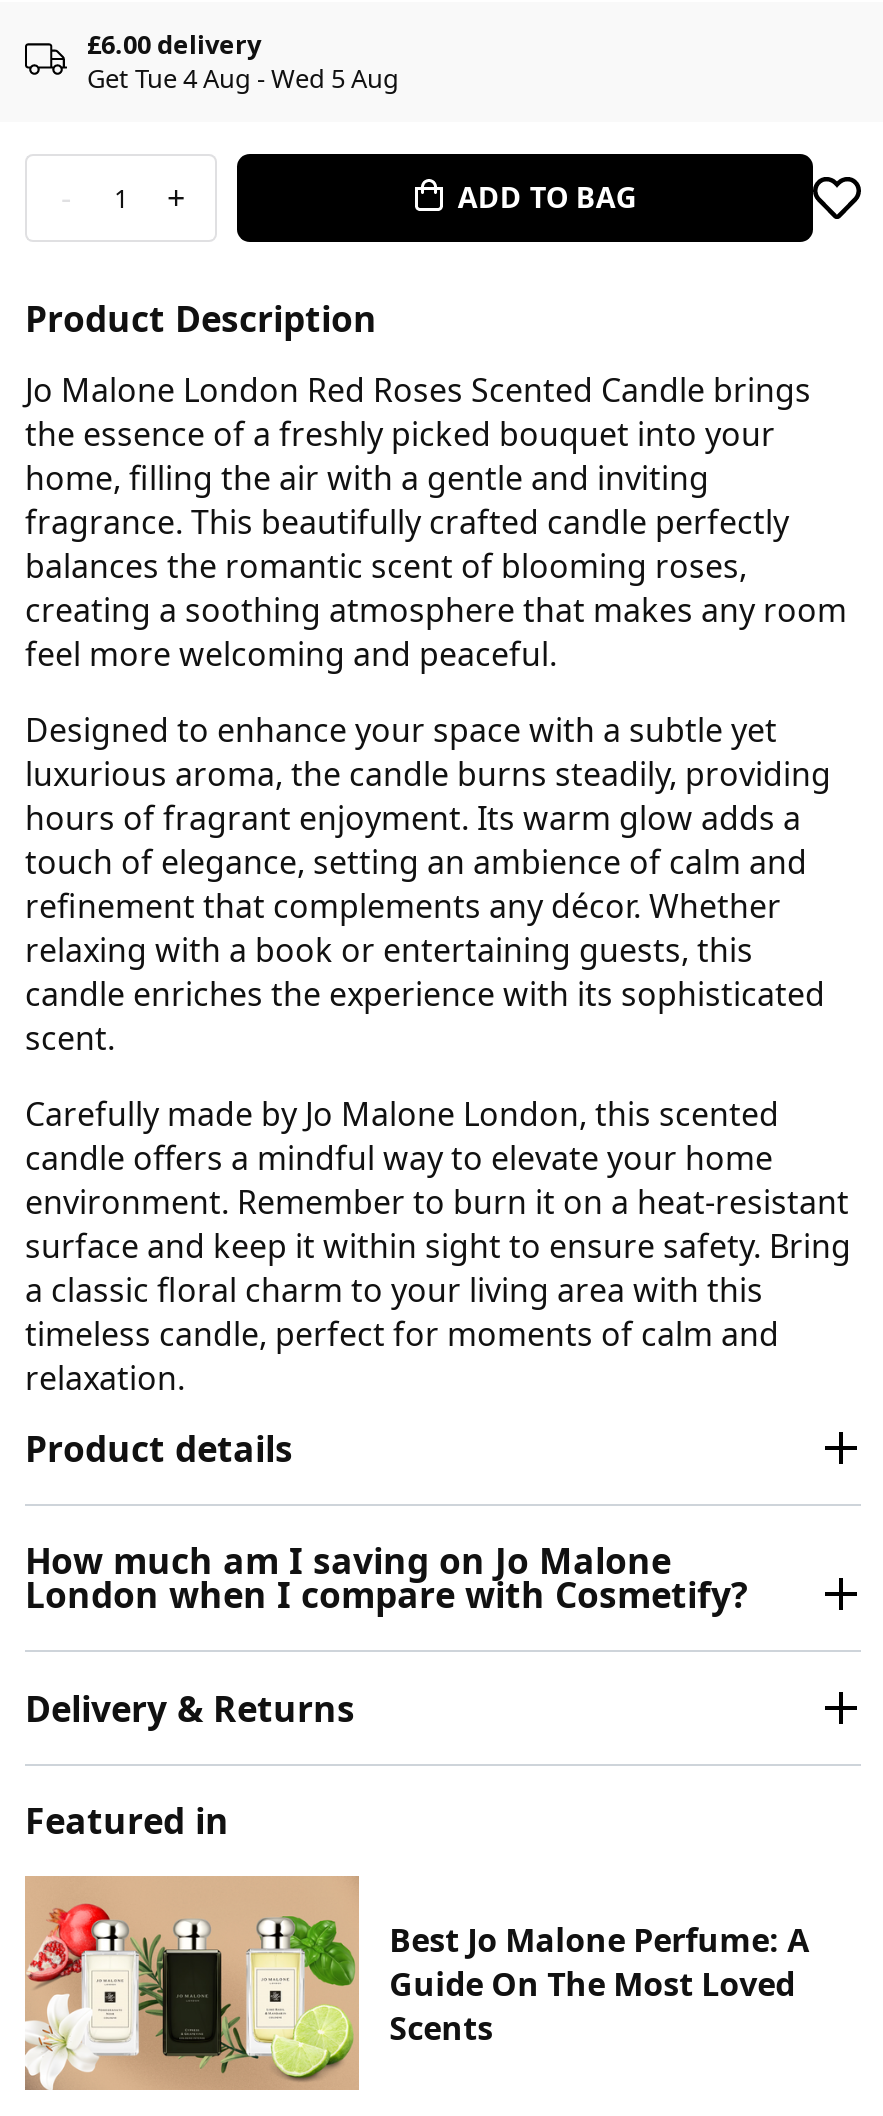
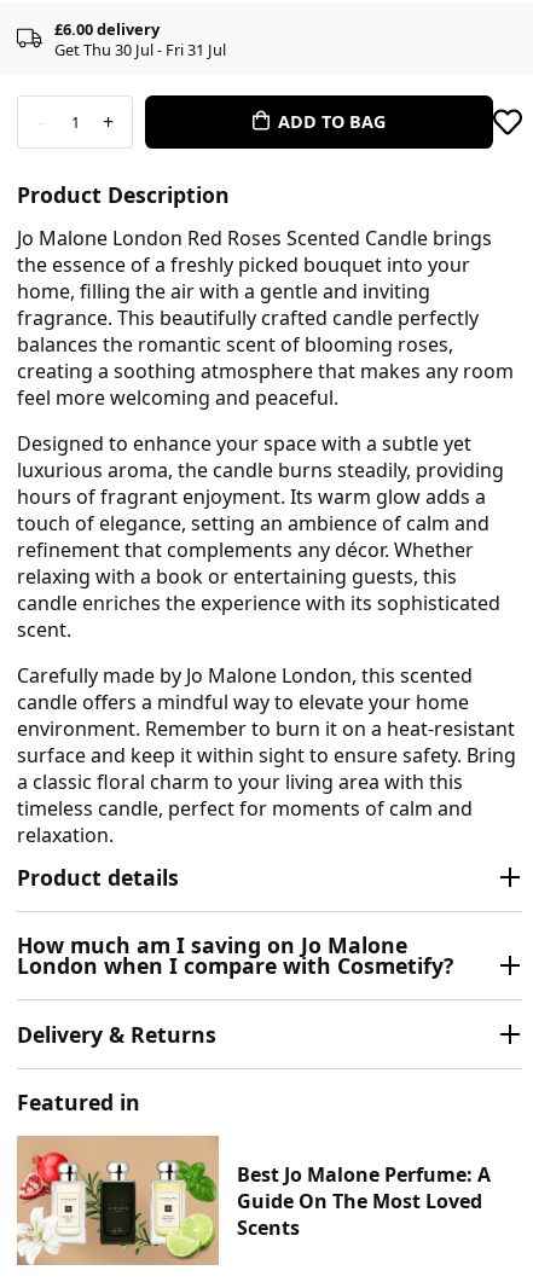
- Get Tue 4 Aug - Wed 5 Aug
+ Get Thu 30 Jul - Fri 31 Jul
